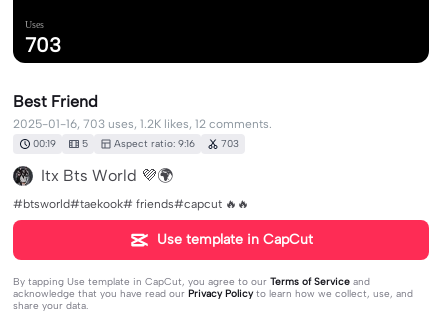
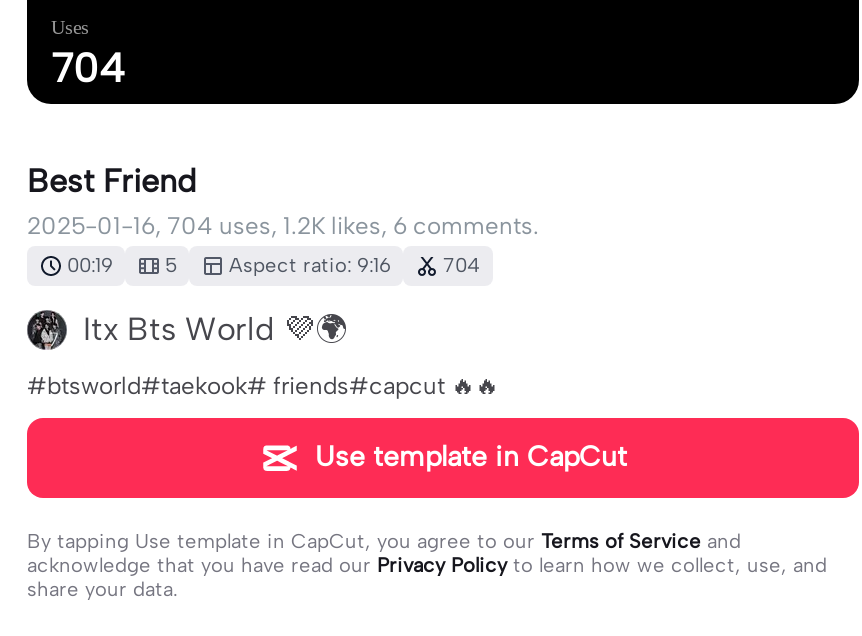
- 703
+ 704

- 2025-01-16, 703 uses, 1.2K likes, 12 comments.
+ 2025-01-16, 704 uses, 1.2K likes, 6 comments.

- 00:19 5 Aspect ratio: 9:16 703
+ 00:19 5 Aspect ratio: 9:16 704
